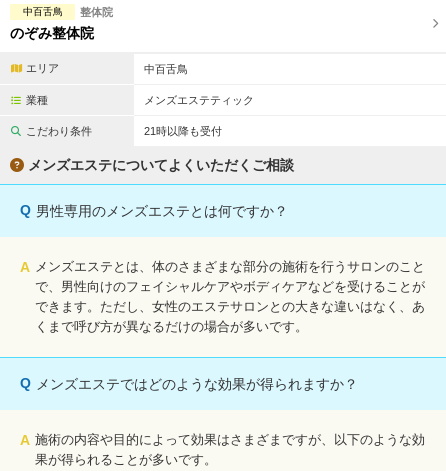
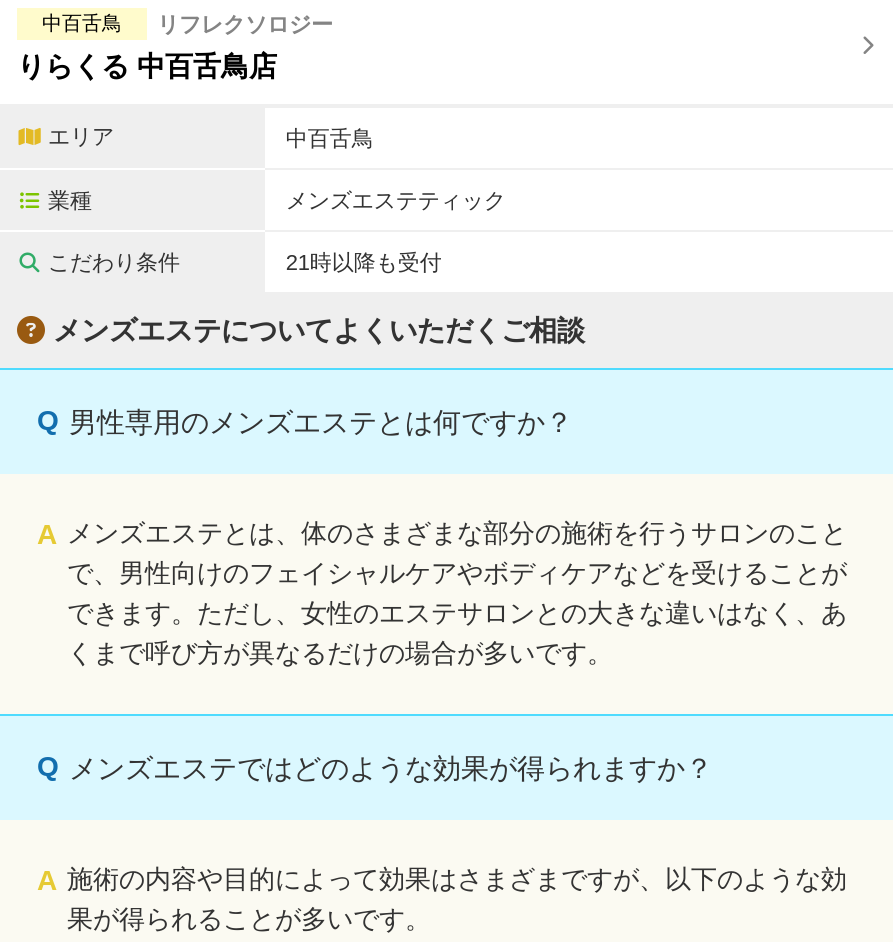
- 整体院
- のぞみ整体院
+ リフレクソロジー
+ りらくる 中百舌鳥店
